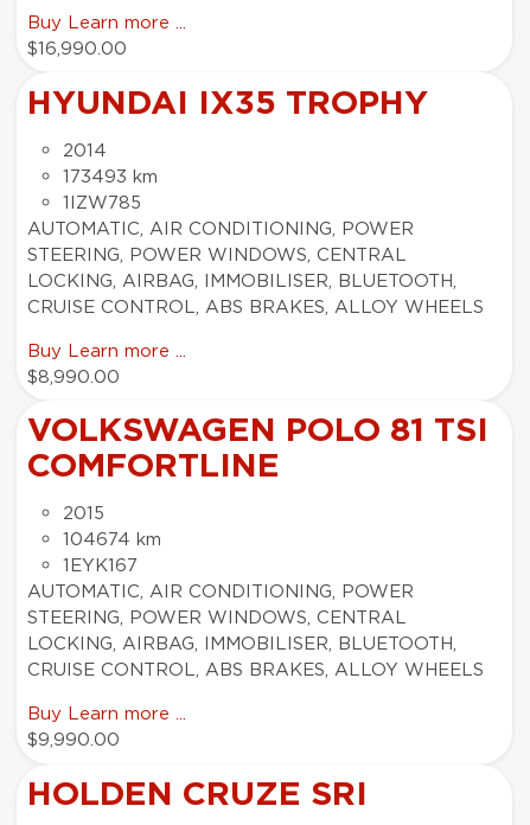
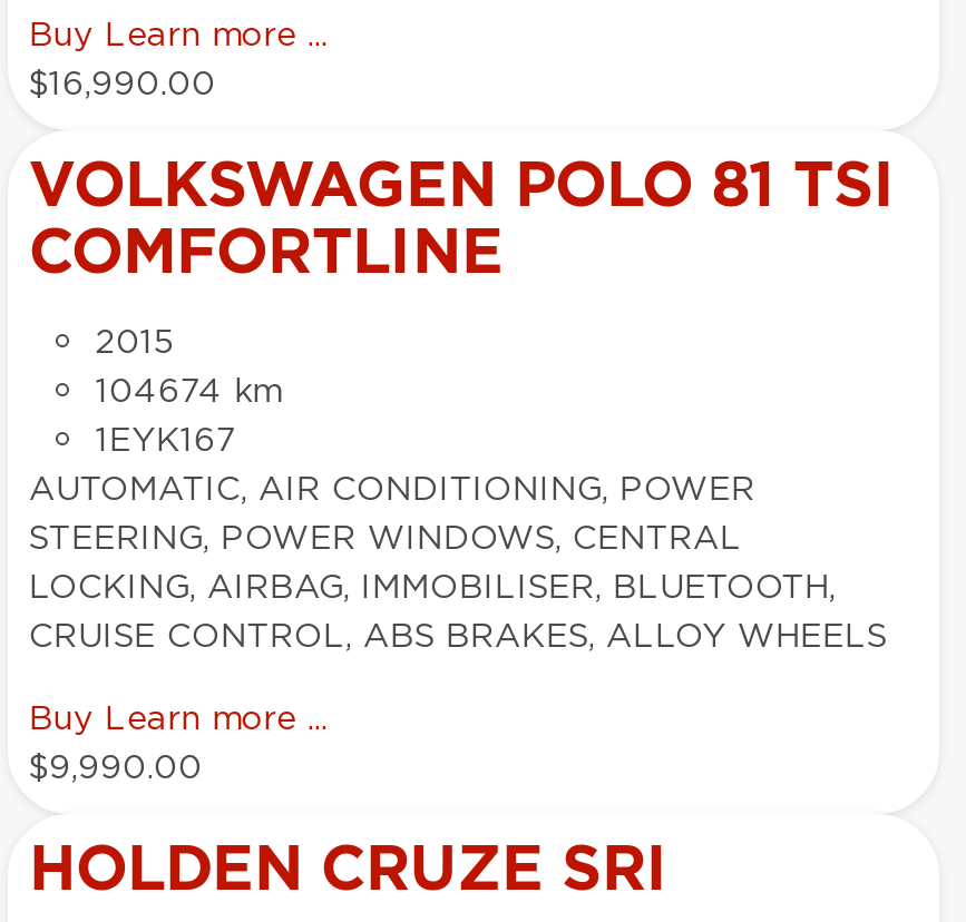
- HYUNDAI IX35 TROPHY
- 2014
- 173493 km
- 1IZW785
- AUTOMATIC, AIR CONDITIONING, POWER
- STEERING, POWER WINDOWS, CENTRAL
- LOCKING, AIRBAG, IMMOBILISER, BLUETOOTH,
- CRUISE CONTROL, ABS BRAKES, ALLOY WHEELS
- Buy Learn more ...
- $8,990.00
